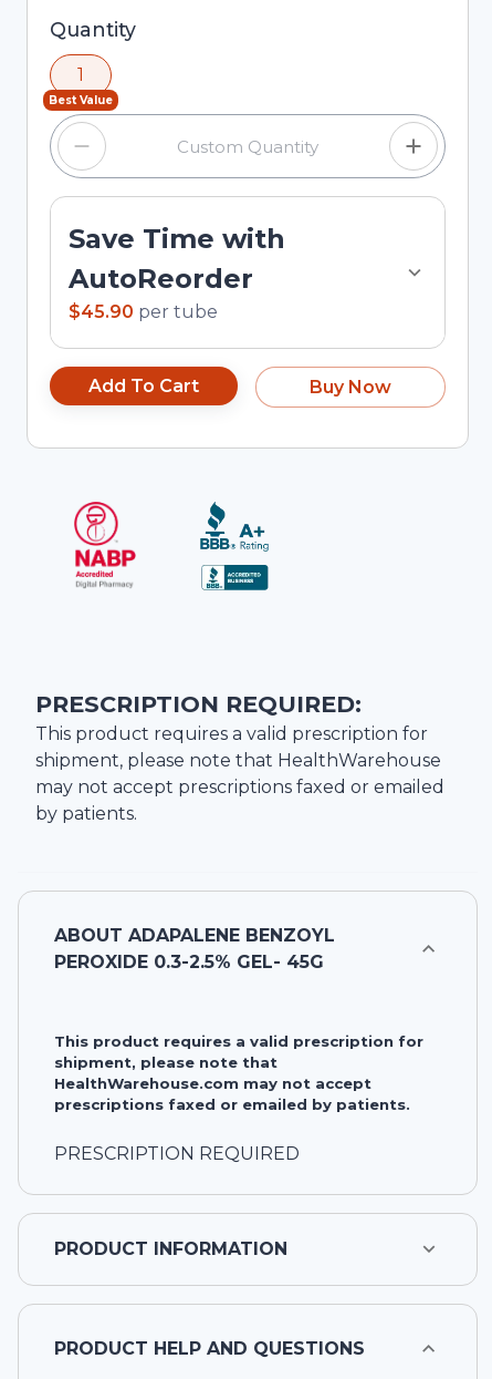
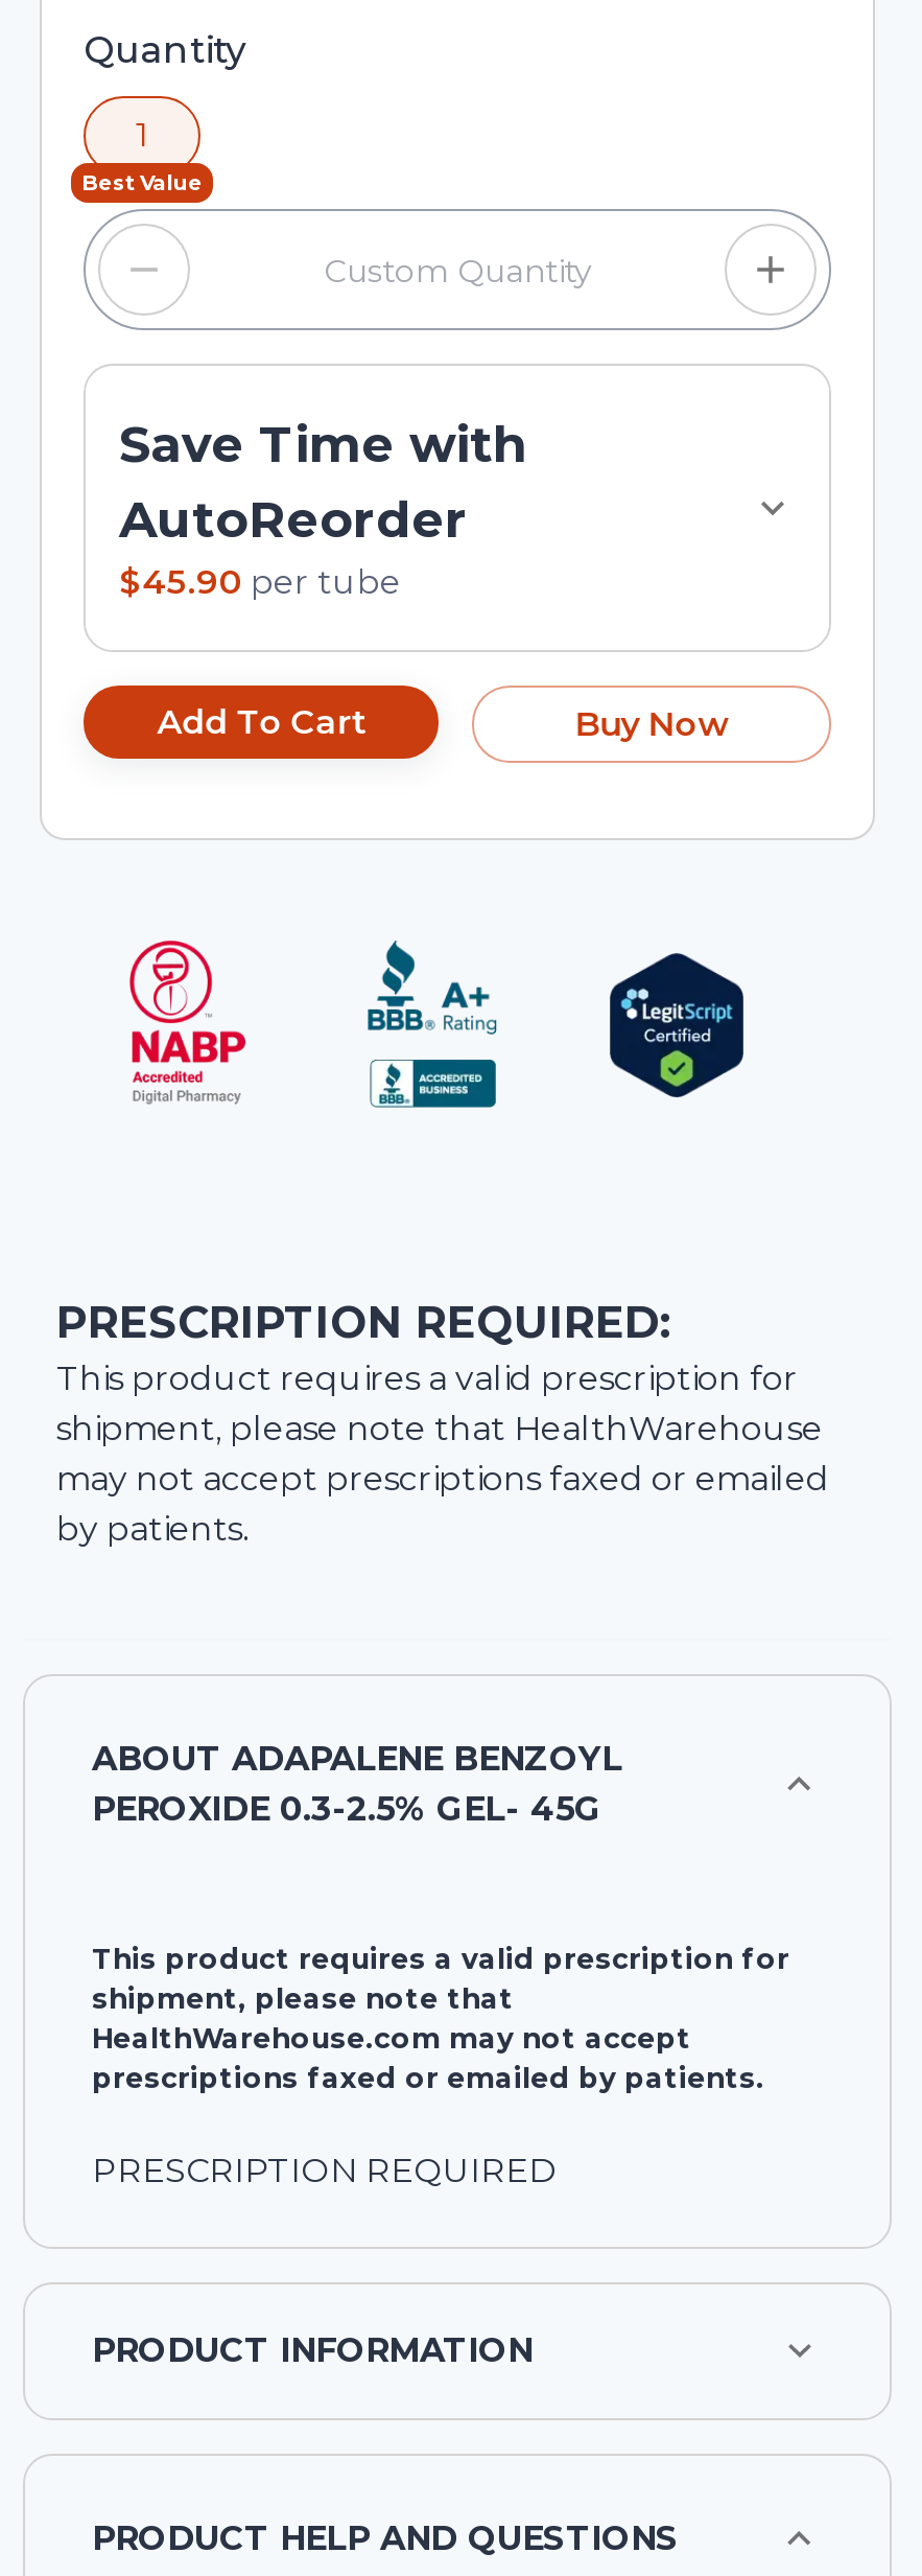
+ [image]
